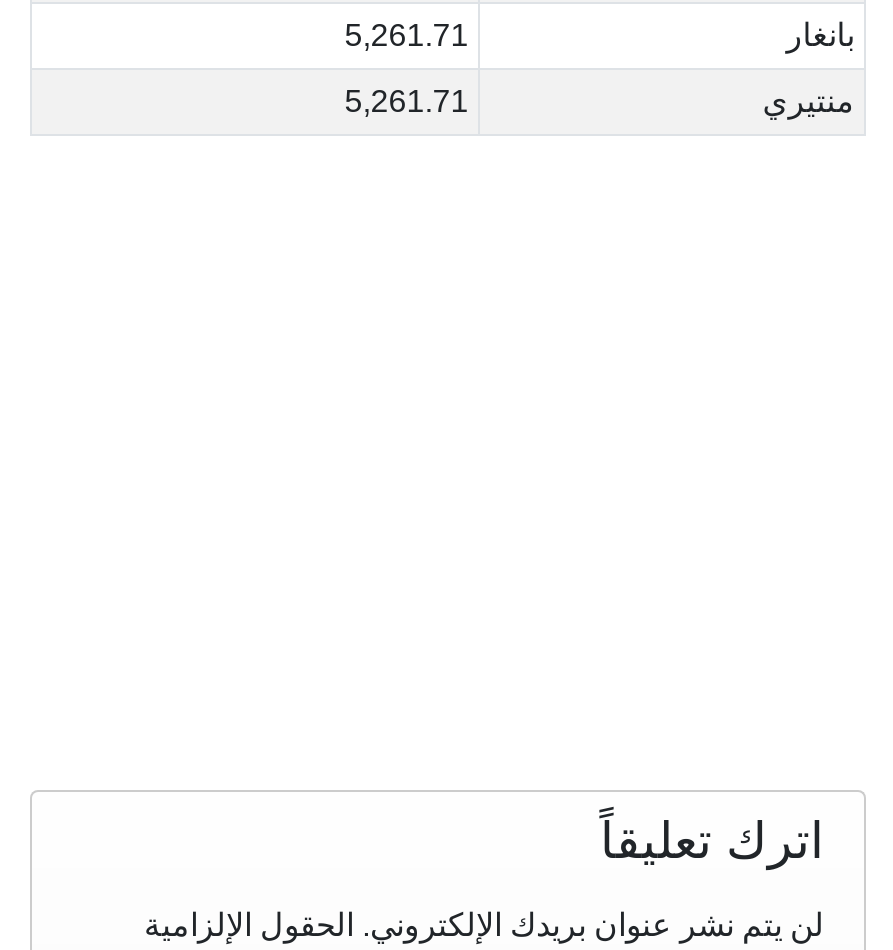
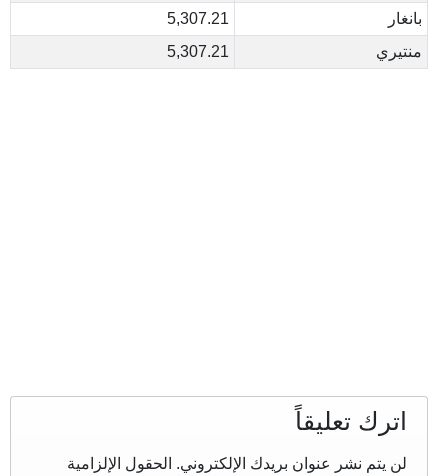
- 5,261.71
+ 5,307.21

- 5,261.71
+ 5,307.21
